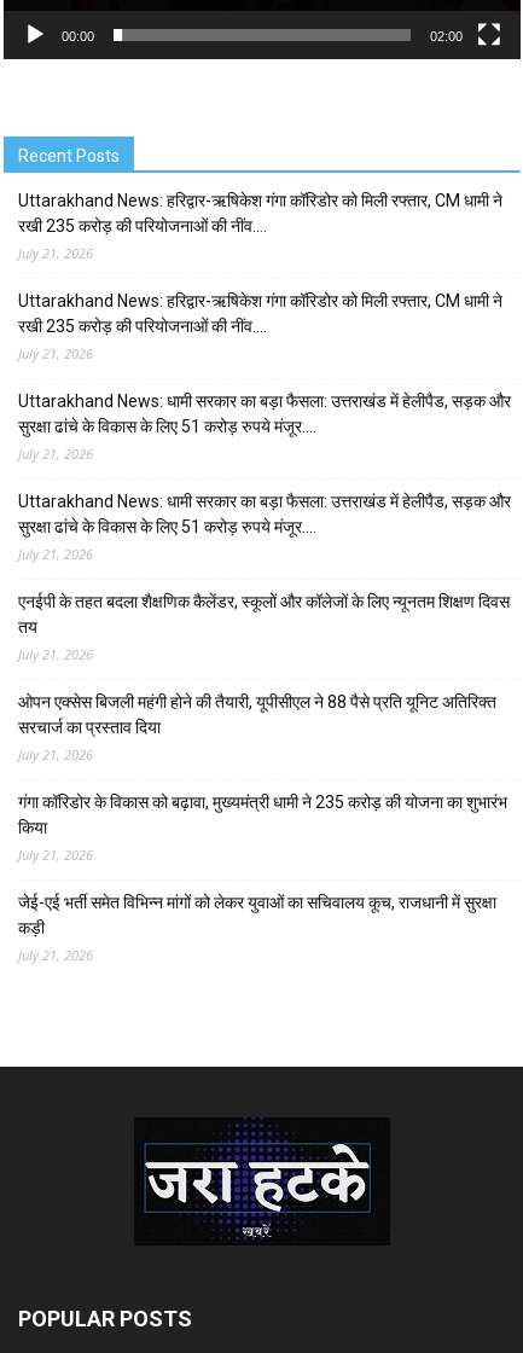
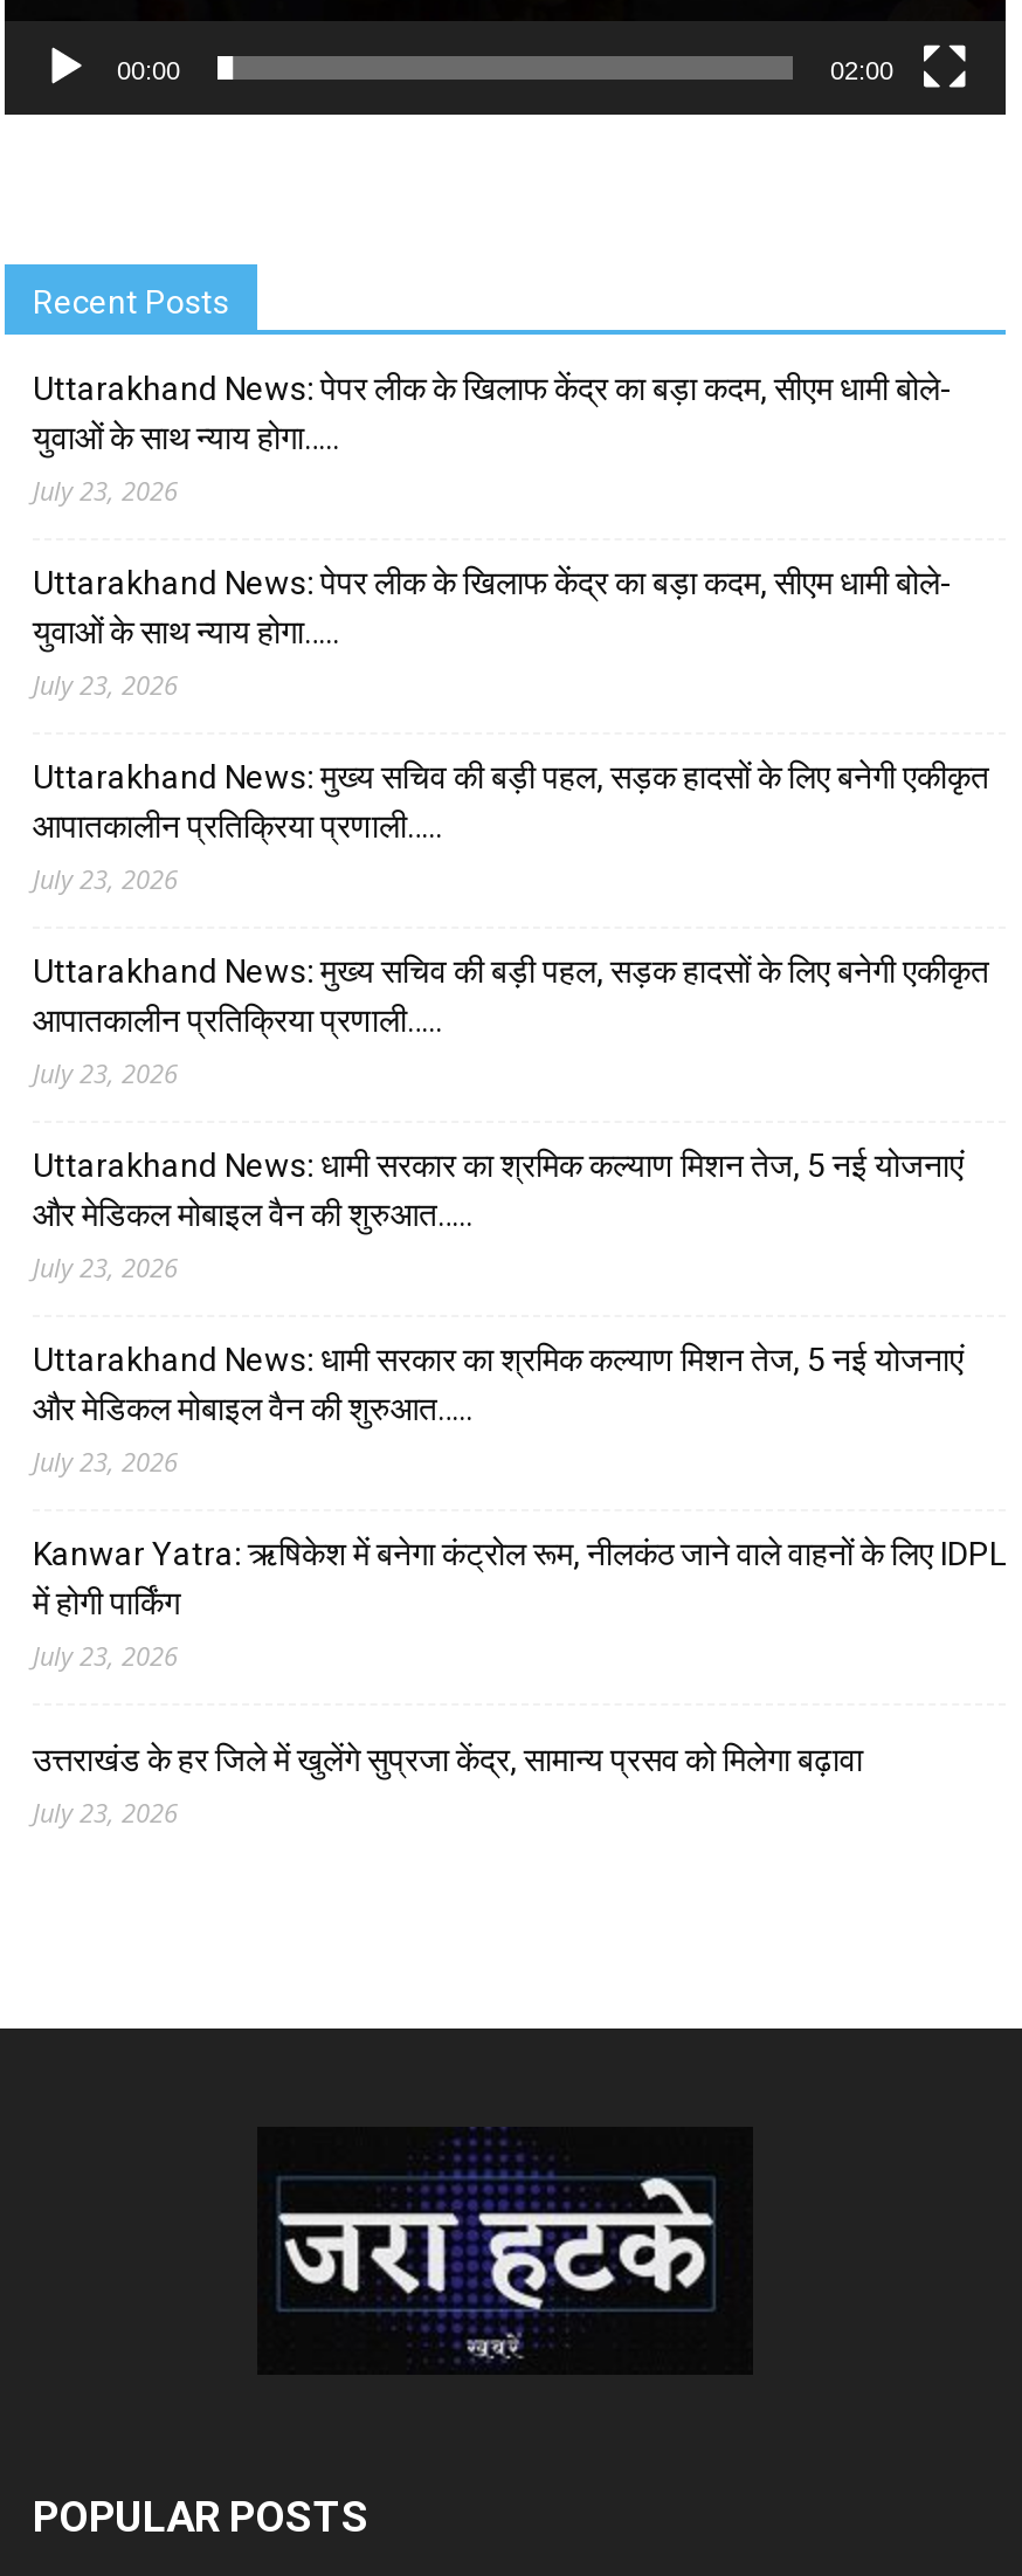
- Uttarakhand News: हरिद्वार-ऋषिकेश गंगा कॉरिडोर को मिली रफ्तार, CM धामी ने
- रखी 235 करोड़ की परियोजनाओं की नींव….
- July 21, 2026
+ Uttarakhand News: पेपर लीक के खिलाफ केंद्र का बड़ा कदम, सीएम धामी बोले-
+ युवाओं के साथ न्याय होगा…..
+ July 23, 2026

- Uttarakhand News: हरिद्वार-ऋषिकेश गंगा कॉरिडोर को मिली रफ्तार, CM धामी ने
- रखी 235 करोड़ की परियोजनाओं की नींव….
- July 21, 2026
+ Uttarakhand News: पेपर लीक के खिलाफ केंद्र का बड़ा कदम, सीएम धामी बोले-
+ युवाओं के साथ न्याय होगा…..
+ July 23, 2026

- Uttarakhand News: धामी सरकार का बड़ा फैसला: उत्तराखंड में हेलीपैड, सड़क और
- सुरक्षा ढांचे के विकास के लिए 51 करोड़ रुपये मंजूर….
- July 21, 2026
+ Uttarakhand News: मुख्य सचिव की बड़ी पहल, सड़क हादसों के लिए बनेगी एकीकृत
+ आपातकालीन प्रतिक्रिया प्रणाली…..
+ July 23, 2026

- Uttarakhand News: धामी सरकार का बड़ा फैसला: उत्तराखंड में हेलीपैड, सड़क और
- सुरक्षा ढांचे के विकास के लिए 51 करोड़ रुपये मंजूर….
- July 21, 2026
+ Uttarakhand News: मुख्य सचिव की बड़ी पहल, सड़क हादसों के लिए बनेगी एकीकृत
+ आपातकालीन प्रतिक्रिया प्रणाली…..
+ July 23, 2026

- एनईपी के तहत बदला शैक्षणिक कैलेंडर, स्कूलों और कॉलेजों के लिए न्यूनतम शिक्षण दिवस
- तय
- July 21, 2026
+ Uttarakhand News: धामी सरकार का श्रमिक कल्याण मिशन तेज, 5 नई योजनाएं
+ और मेडिकल मोबाइल वैन की शुरुआत…..
+ July 23, 2026

- ओपन एक्सेस बिजली महंगी होने की तैयारी, यूपीसीएल ने 88 पैसे प्रति यूनिट अतिरिक्त
- सरचार्ज का प्रस्ताव दिया
- July 21, 2026
+ Uttarakhand News: धामी सरकार का श्रमिक कल्याण मिशन तेज, 5 नई योजनाएं
+ और मेडिकल मोबाइल वैन की शुरुआत…..
+ July 23, 2026

- गंगा कॉरिडोर के विकास को बढ़ावा, मुख्यमंत्री धामी ने 235 करोड़ की योजना का शुभारंभ
- किया
- July 21, 2026
+ Kanwar Yatra: ऋषिकेश में बनेगा कंट्रोल रूम, नीलकंठ जाने वाले वाहनों के लिए IDPL
+ में होगी पार्किंग
+ July 23, 2026

- जेई-एई भर्ती समेत विभिन्न मांगों को लेकर युवाओं का सचिवालय कूच, राजधानी में सुरक्षा
- कड़ी
- July 21, 2026
+ उत्तराखंड के हर जिले में खुलेंगे सुप्रजा केंद्र, सामान्य प्रसव को मिलेगा बढ़ावा
+ July 23, 2026
